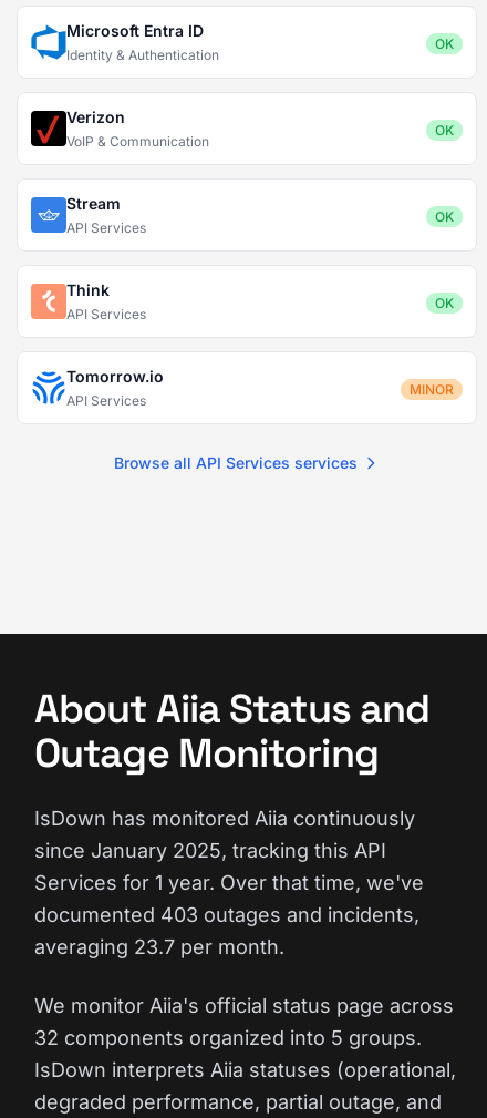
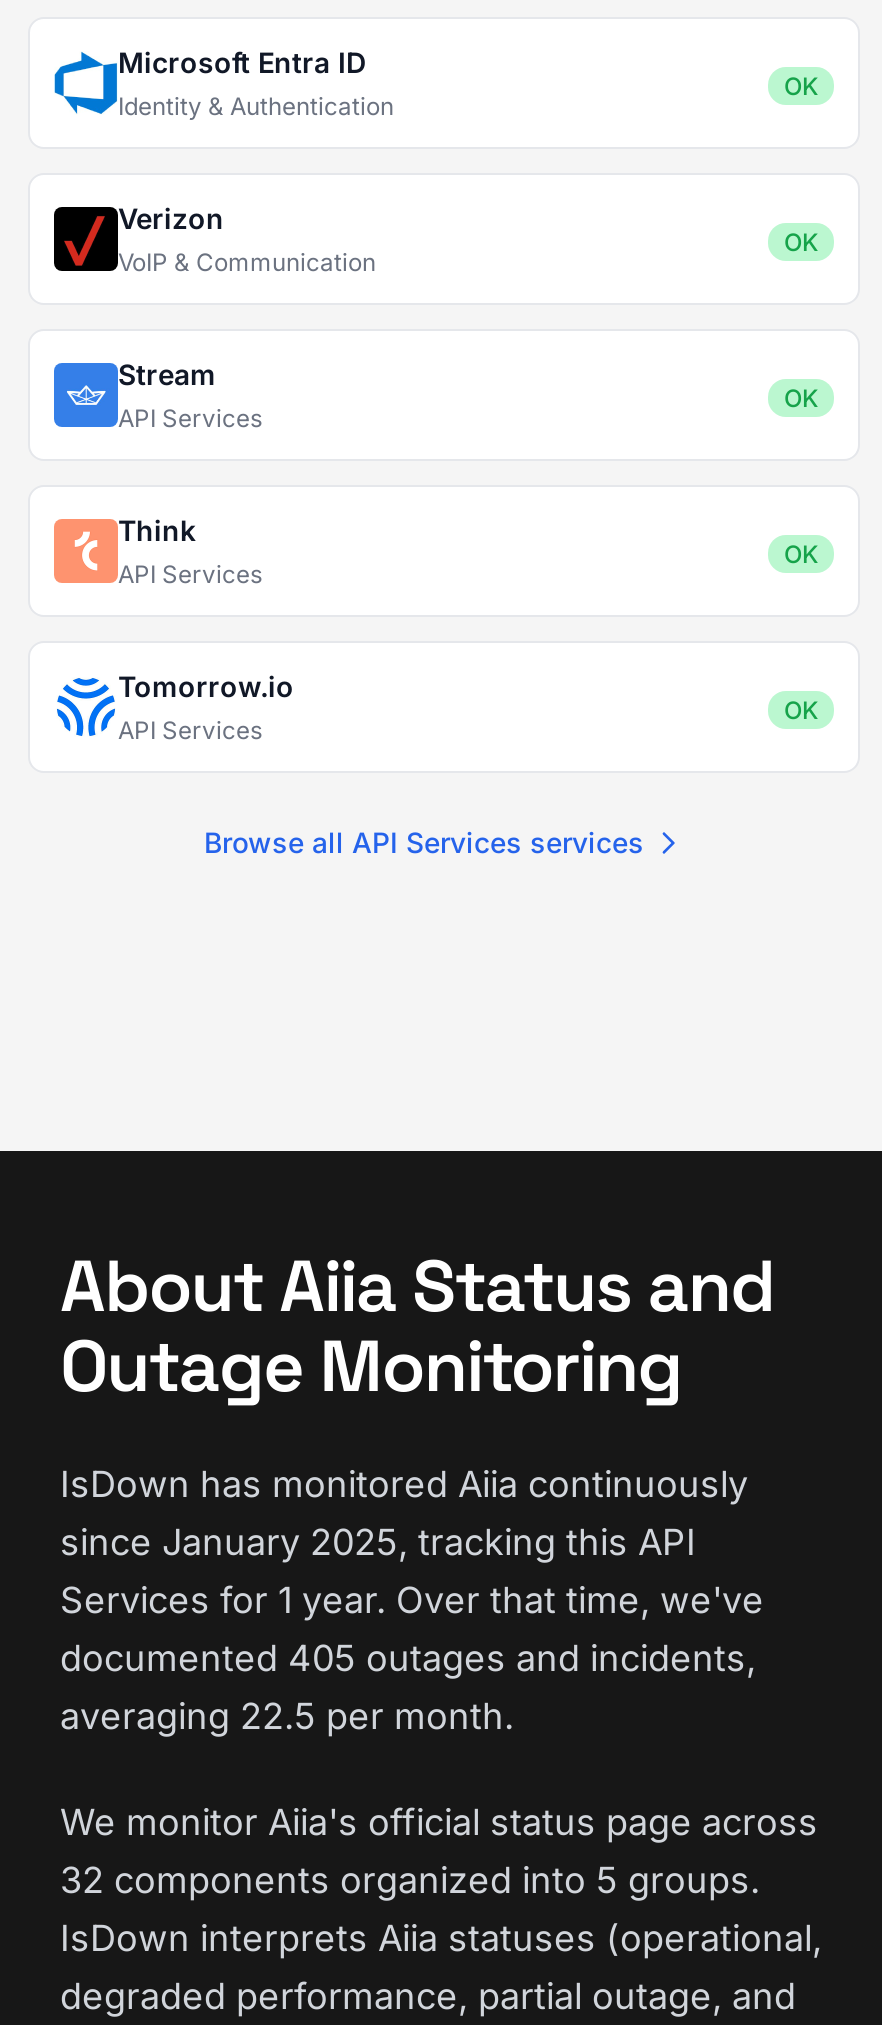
- MINOR
+ OK

- documented 403 outages and incidents,
+ documented 405 outages and incidents,

- averaging 23.7 per month.
+ averaging 22.5 per month.
